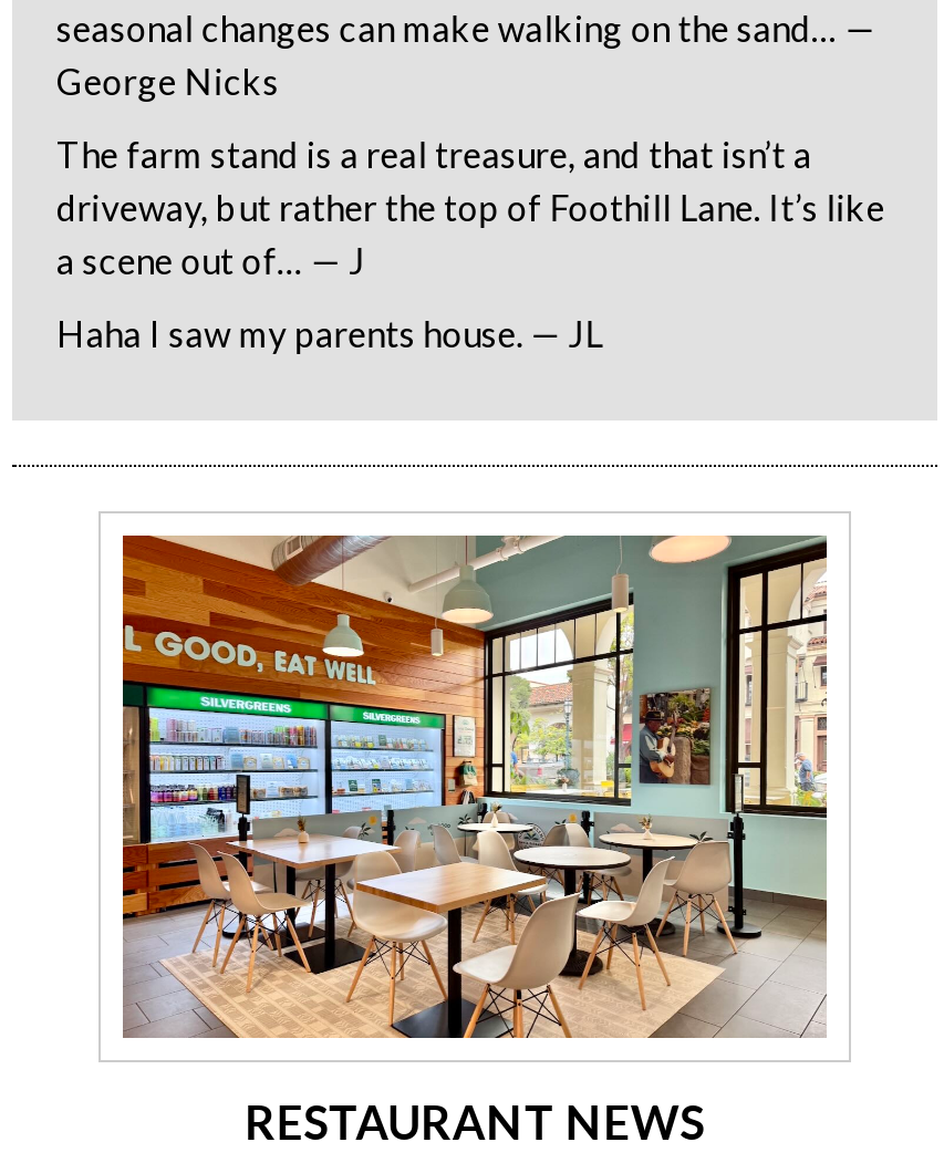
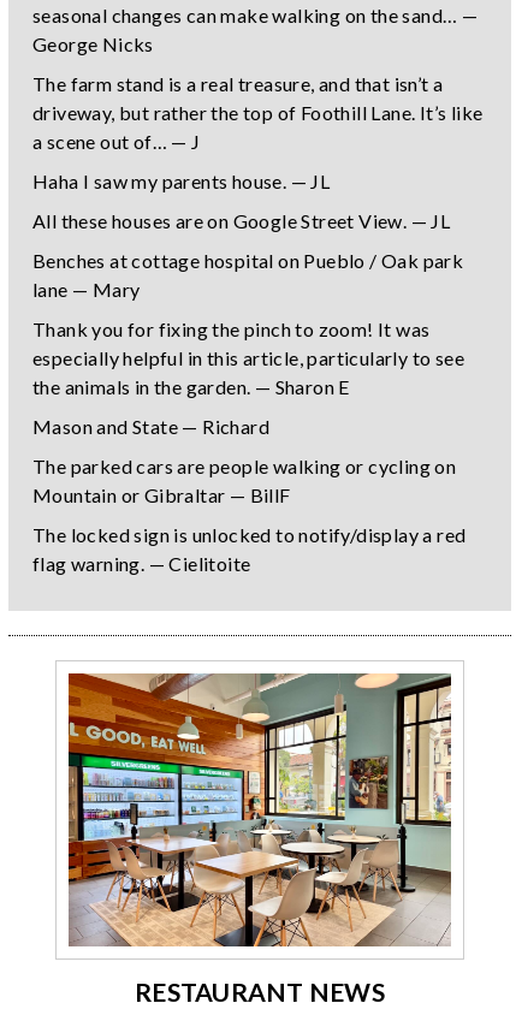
+ All these houses are on Google Street View. — JL
+ Benches at cottage hospital on Pueblo / Oak park
+ lane — Mary
+ Thank you for fixing the pinch to zoom! It was
+ especially helpful in this article, particularly to see
+ the animals in the garden. — Sharon E
+ Mason and State — Richard
+ The parked cars are people walking or cycling on
+ Mountain or Gibraltar — BillF
+ The locked sign is unlocked to notify/display a red
+ flag warning. — Cielitoite
